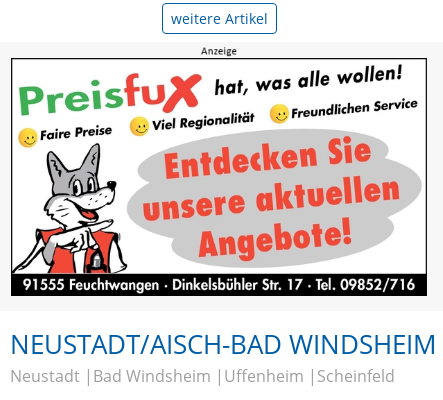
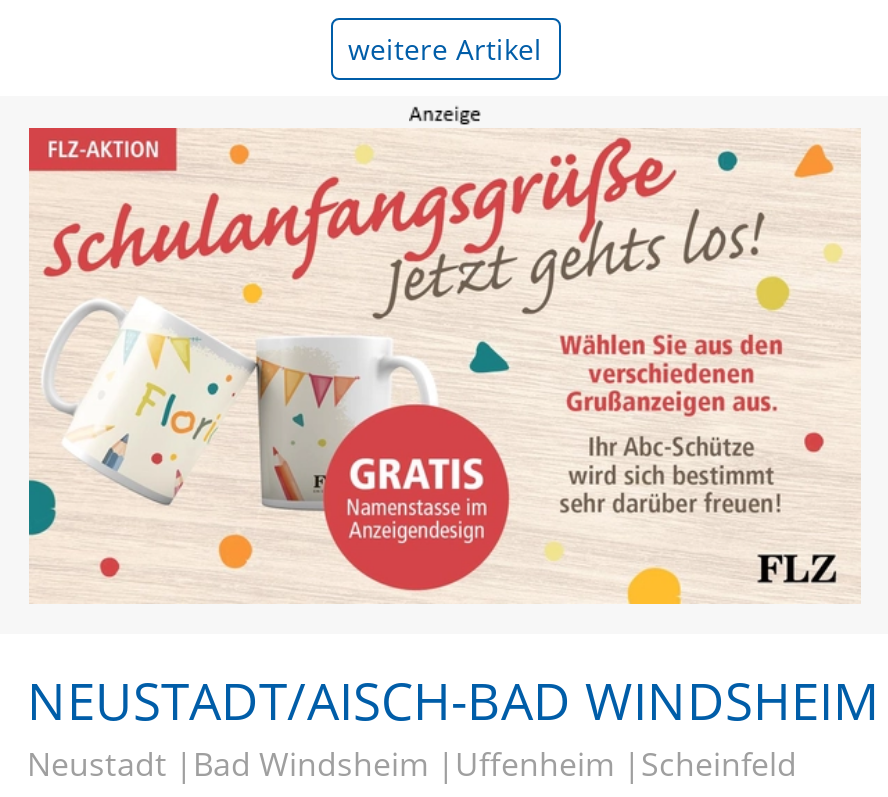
- [image]
+ [image]
